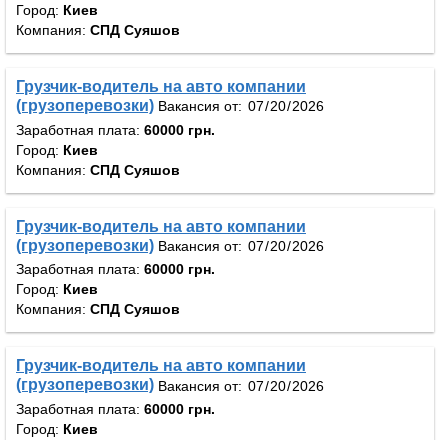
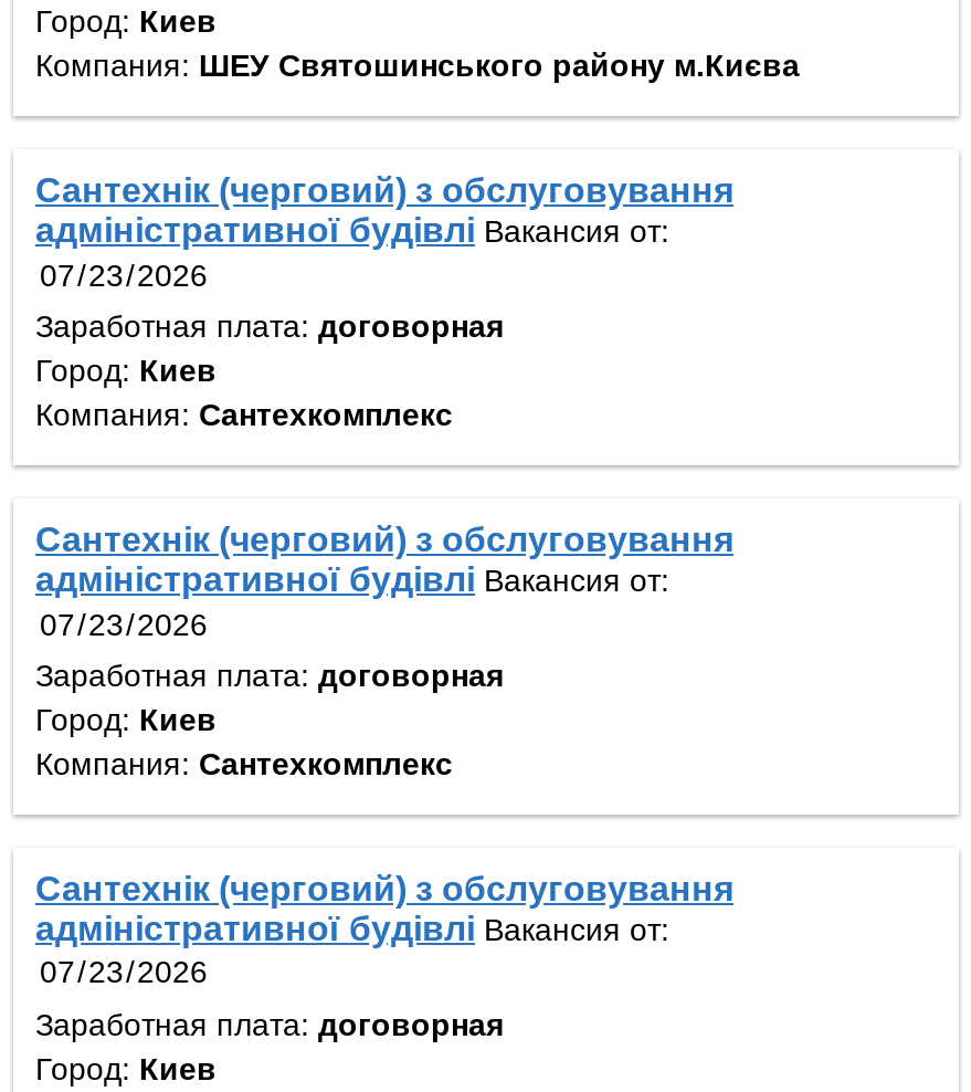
- Компания: СПД Суяшов
- Грузчик-водитель на авто компании
- (грузоперевозки) Вакансия от:
- Заработная плата: 60000 грн.
+ Компания: ШЕУ Святошинського району м.Києва
+ Сантехнік (черговий) з обслуговування
+ адміністративної будівлі Вакансия от:
+ Заработная плата: договорная

- Компания: СПД Суяшов
- Грузчик-водитель на авто компании
- (грузоперевозки) Вакансия от:
- Заработная плата: 60000 грн.
+ Компания: Сантехкомплекс
+ Сантехнік (черговий) з обслуговування
+ адміністративної будівлі Вакансия от:
+ Заработная плата: договорная

- Компания: СПД Суяшов
- Грузчик-водитель на авто компании
- (грузоперевозки) Вакансия от:
- Заработная плата: 60000 грн.
+ Компания: Сантехкомплекс
+ Сантехнік (черговий) з обслуговування
+ адміністративної будівлі Вакансия от:
+ Заработная плата: договорная
